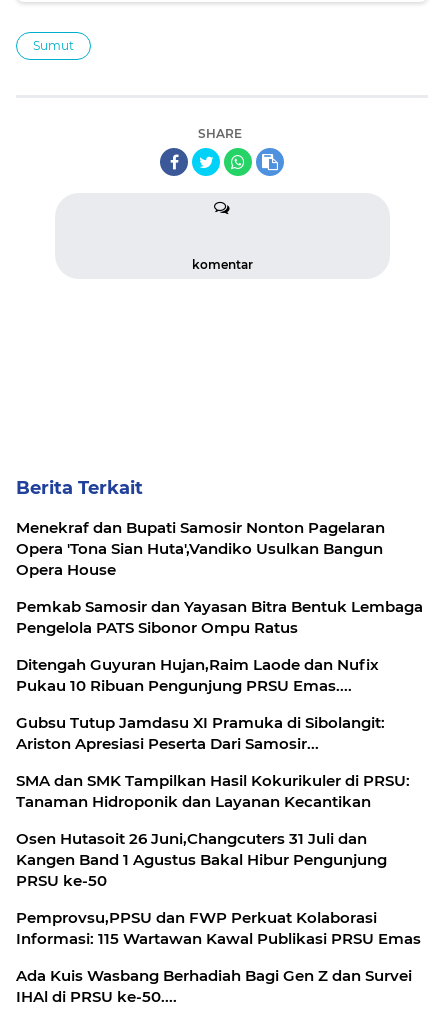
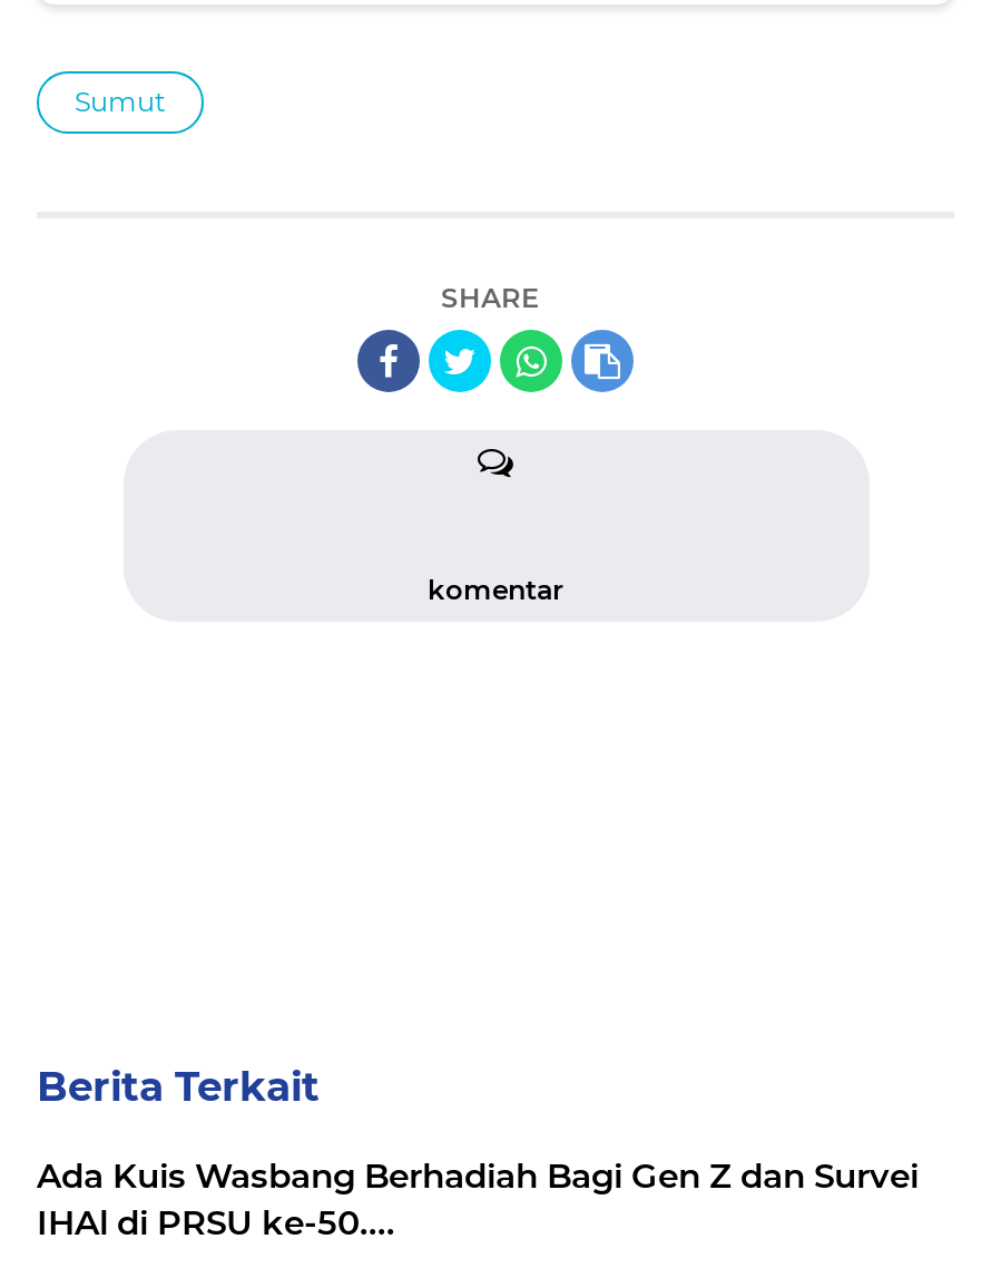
- Menekraf dan Bupati Samosir Nonton Pagelaran
- Opera 'Tona Sian Huta',Vandiko Usulkan Bangun
- Opera House
- Pemkab Samosir dan Yayasan Bitra Bentuk Lembaga
- Pengelola PATS Sibonor Ompu Ratus
- Ditengah Guyuran Hujan,Raim Laode dan Nufix
- Pukau 10 Ribuan Pengunjung PRSU Emas....
- Gubsu Tutup Jamdasu XI Pramuka di Sibolangit:
- Ariston Apresiasi Peserta Dari Samosir...
- SMA dan SMK Tampilkan Hasil Kokurikuler di PRSU:
- Tanaman Hidroponik dan Layanan Kecantikan
- Osen Hutasoit 26 Juni,Changcuters 31 Juli dan
- Kangen Band 1 Agustus Bakal Hibur Pengunjung
- PRSU ke-50
- Pemprovsu,PPSU dan FWP Perkuat Kolaborasi
- Informasi: 115 Wartawan Kawal Publikasi PRSU Emas
